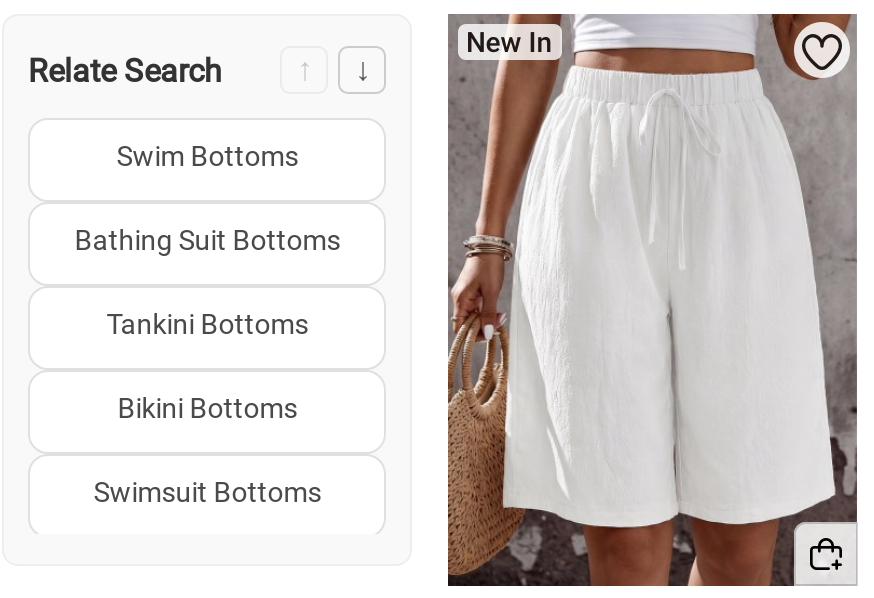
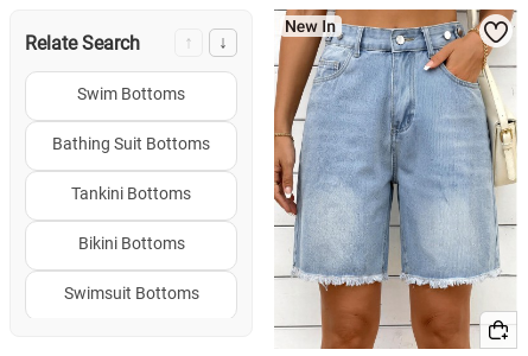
- [image]
+ [image]
